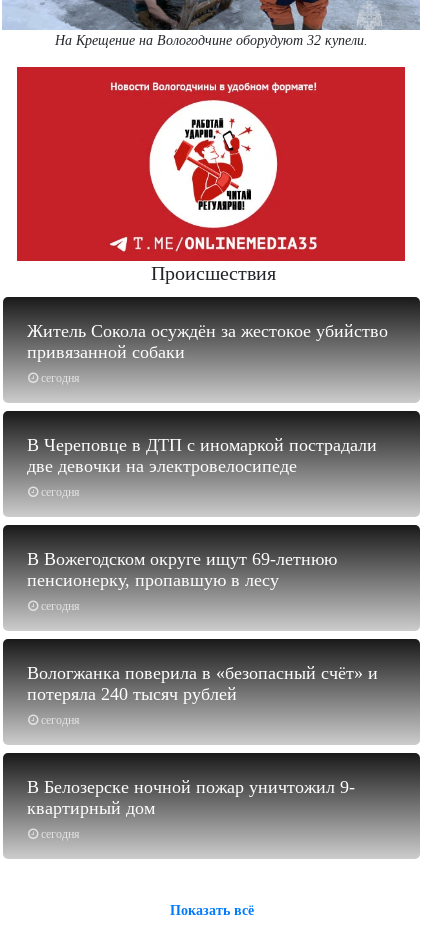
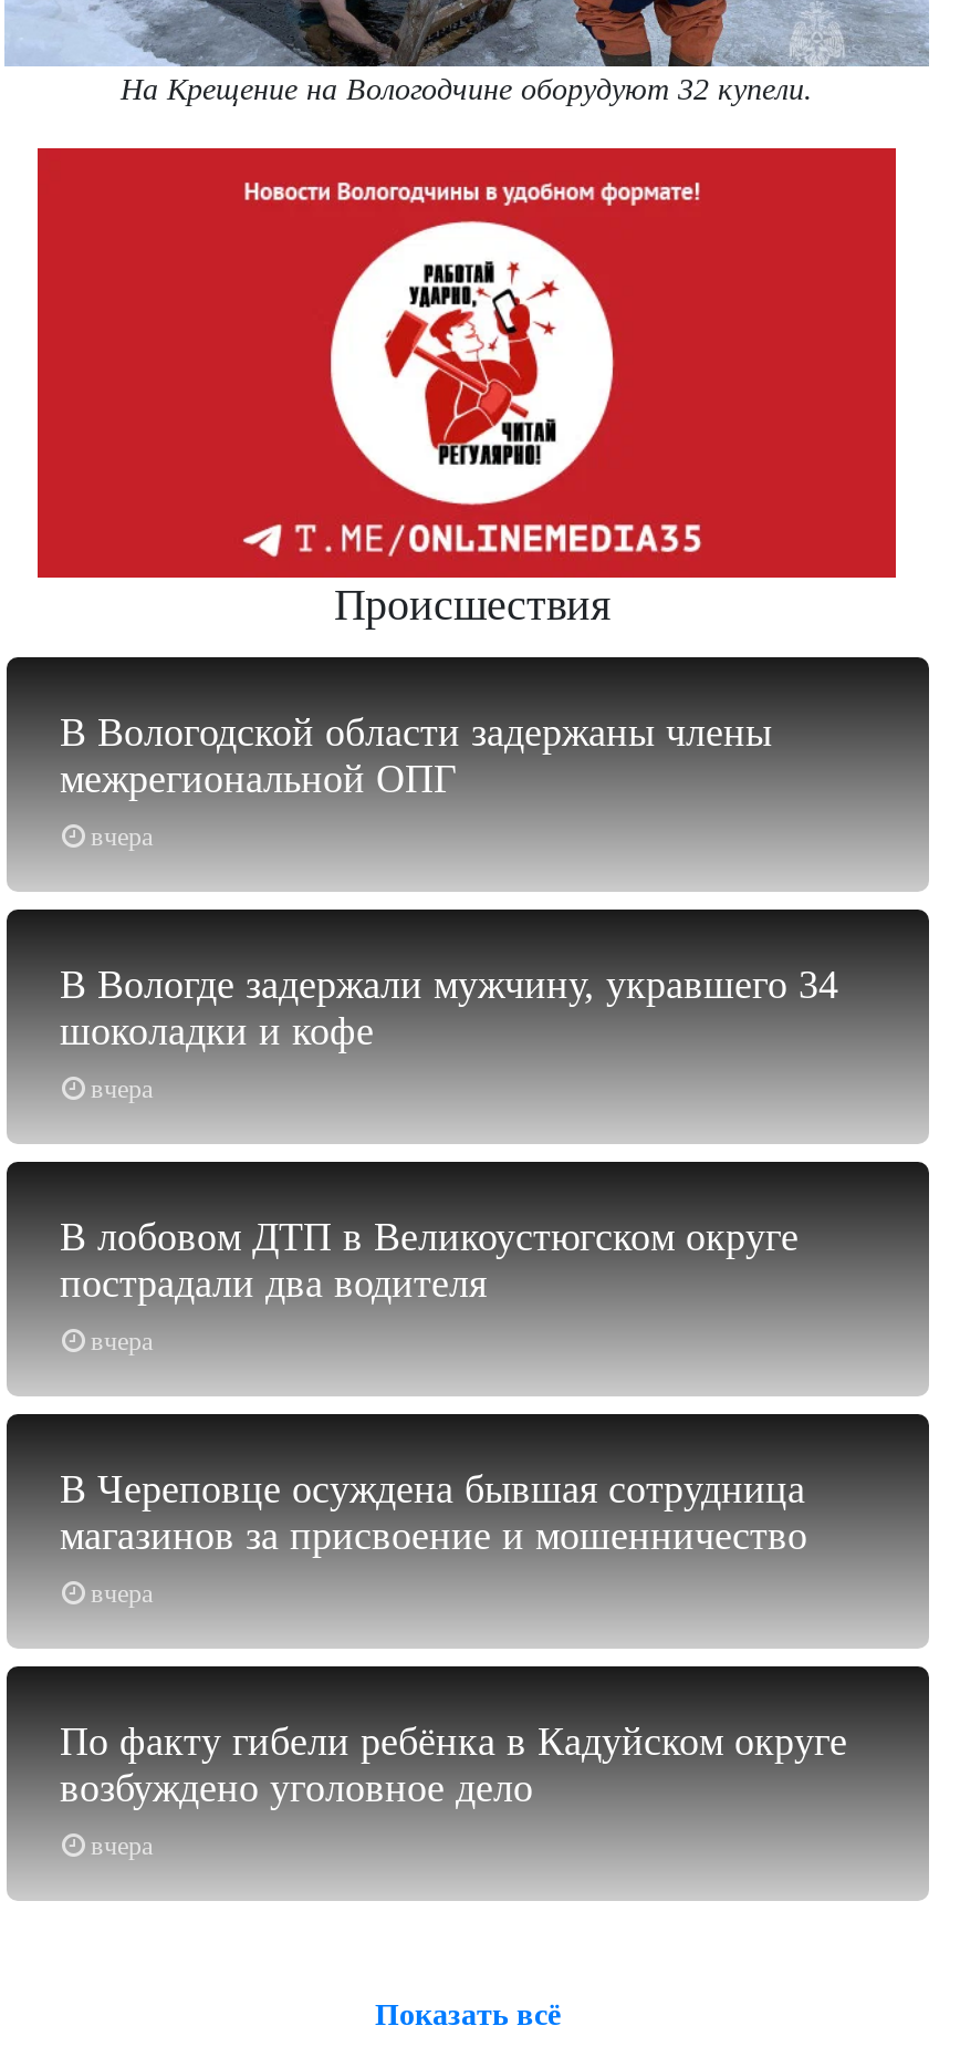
- Житель Сокола осуждён за жестокое убийство
- привязанной собаки
+ В Вологодской области задержаны члены
+ межрегиональной ОПГ

- сегодня
+ вчера

- В Череповце в ДТП с иномаркой пострадали
- две девочки на электровелосипеде
+ В Вологде задержали мужчину, укравшего 34
+ шоколадки и кофе

- сегодня
+ вчера

- В Вожегодском округе ищут 69-летнюю
- пенсионерку, пропавшую в лесу
+ В лобовом ДТП в Великоустюгском округе
+ пострадали два водителя

- сегодня
+ вчера

- Вологжанка поверила в «безопасный счёт» и
- потеряла 240 тысяч рублей
+ В Череповце осуждена бывшая сотрудница
+ магазинов за присвоение и мошенничество

- сегодня
+ вчера

- В Белозерске ночной пожар уничтожил 9-
- квартирный дом
+ По факту гибели ребёнка в Кадуйском округе
+ возбуждено уголовное дело

- сегодня
+ вчера
